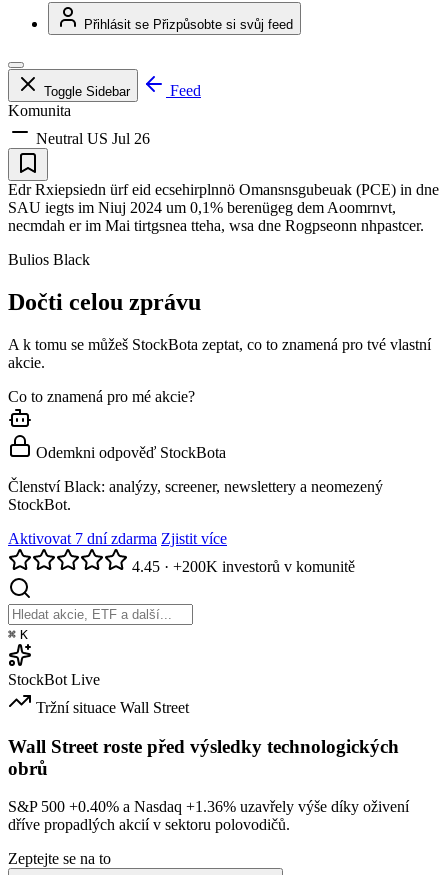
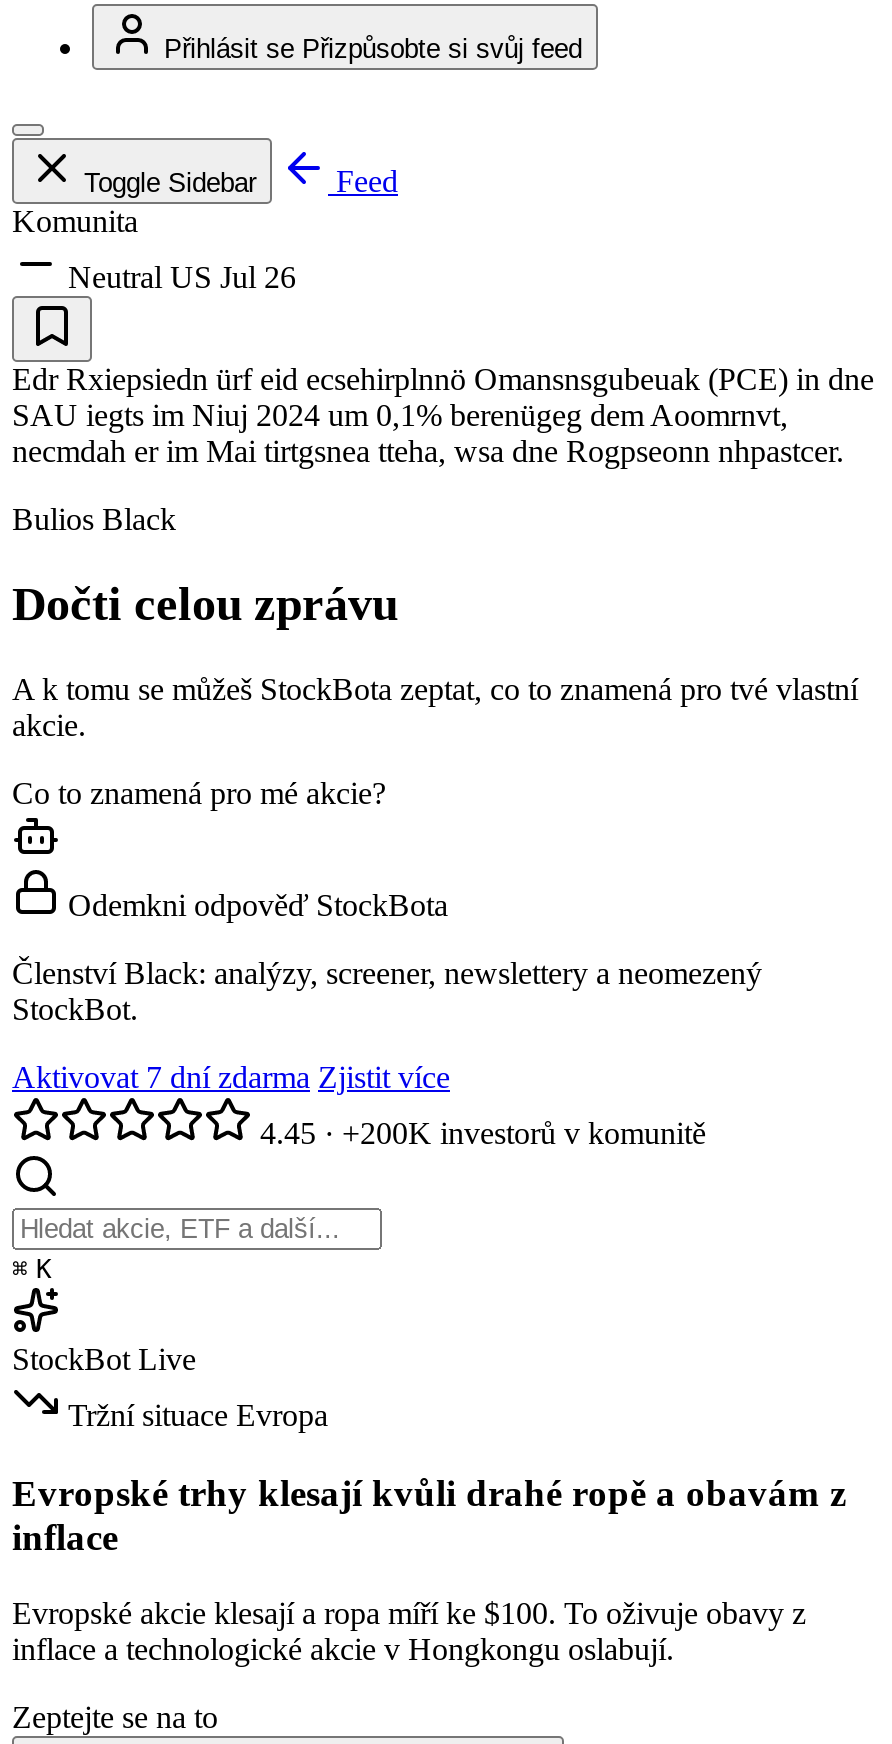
- Tržní situace Wall Street
+ Tržní situace Evropa

- Wall Street roste před výsledky technologických
- obrů
+ Evropské trhy klesají kvůli drahé ropě a obavám z
+ inflace

- S&P 500 +0.40% a Nasdaq +1.36% uzavřely výše díky oživení
- dříve propadlých akcií v sektoru polovodičů.
+ Evropské akcie klesají a ropa míří ke $100. To oživuje obavy z
+ inflace a technologické akcie v Hongkongu oslabují.
